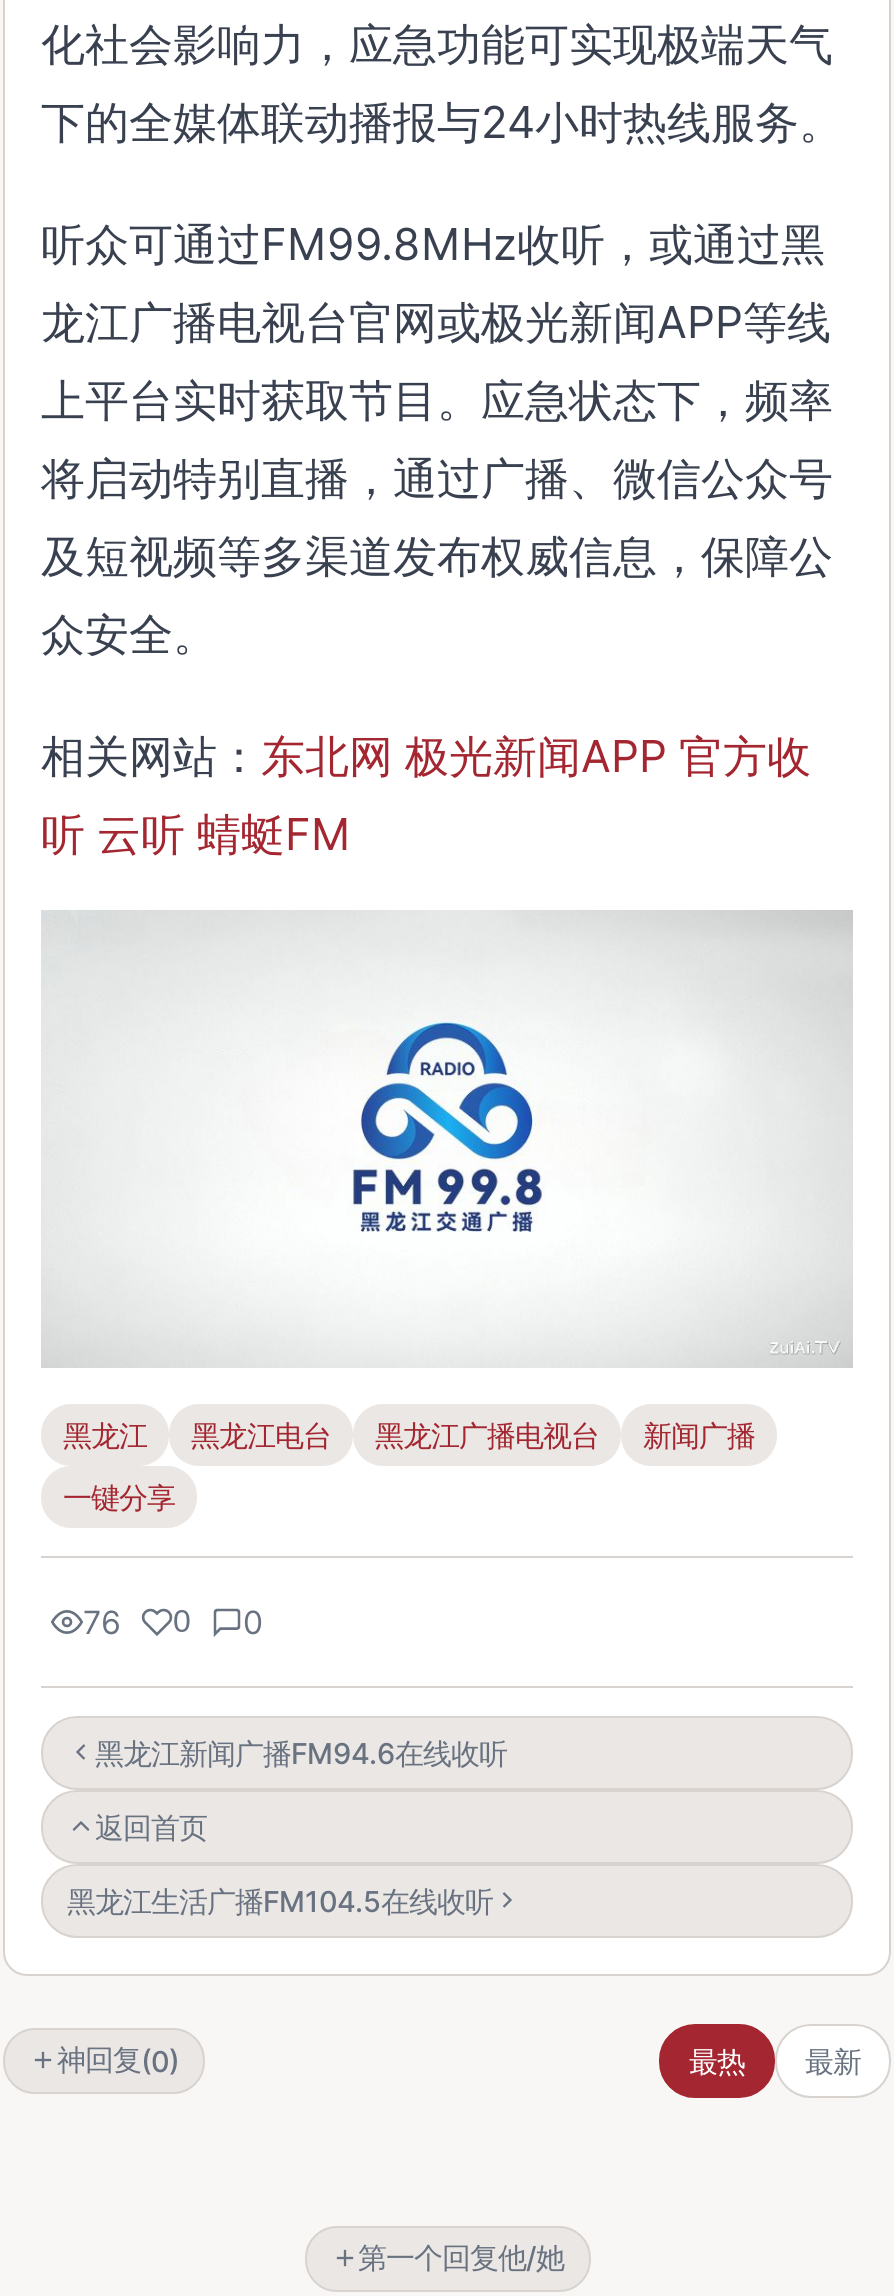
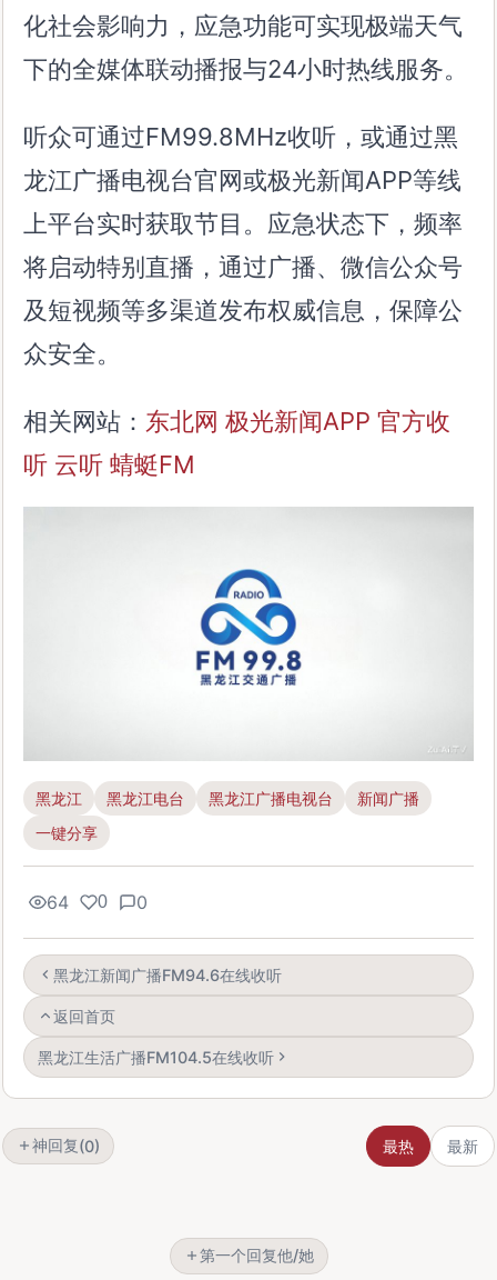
- 76 0 0
+ 64 0 0
